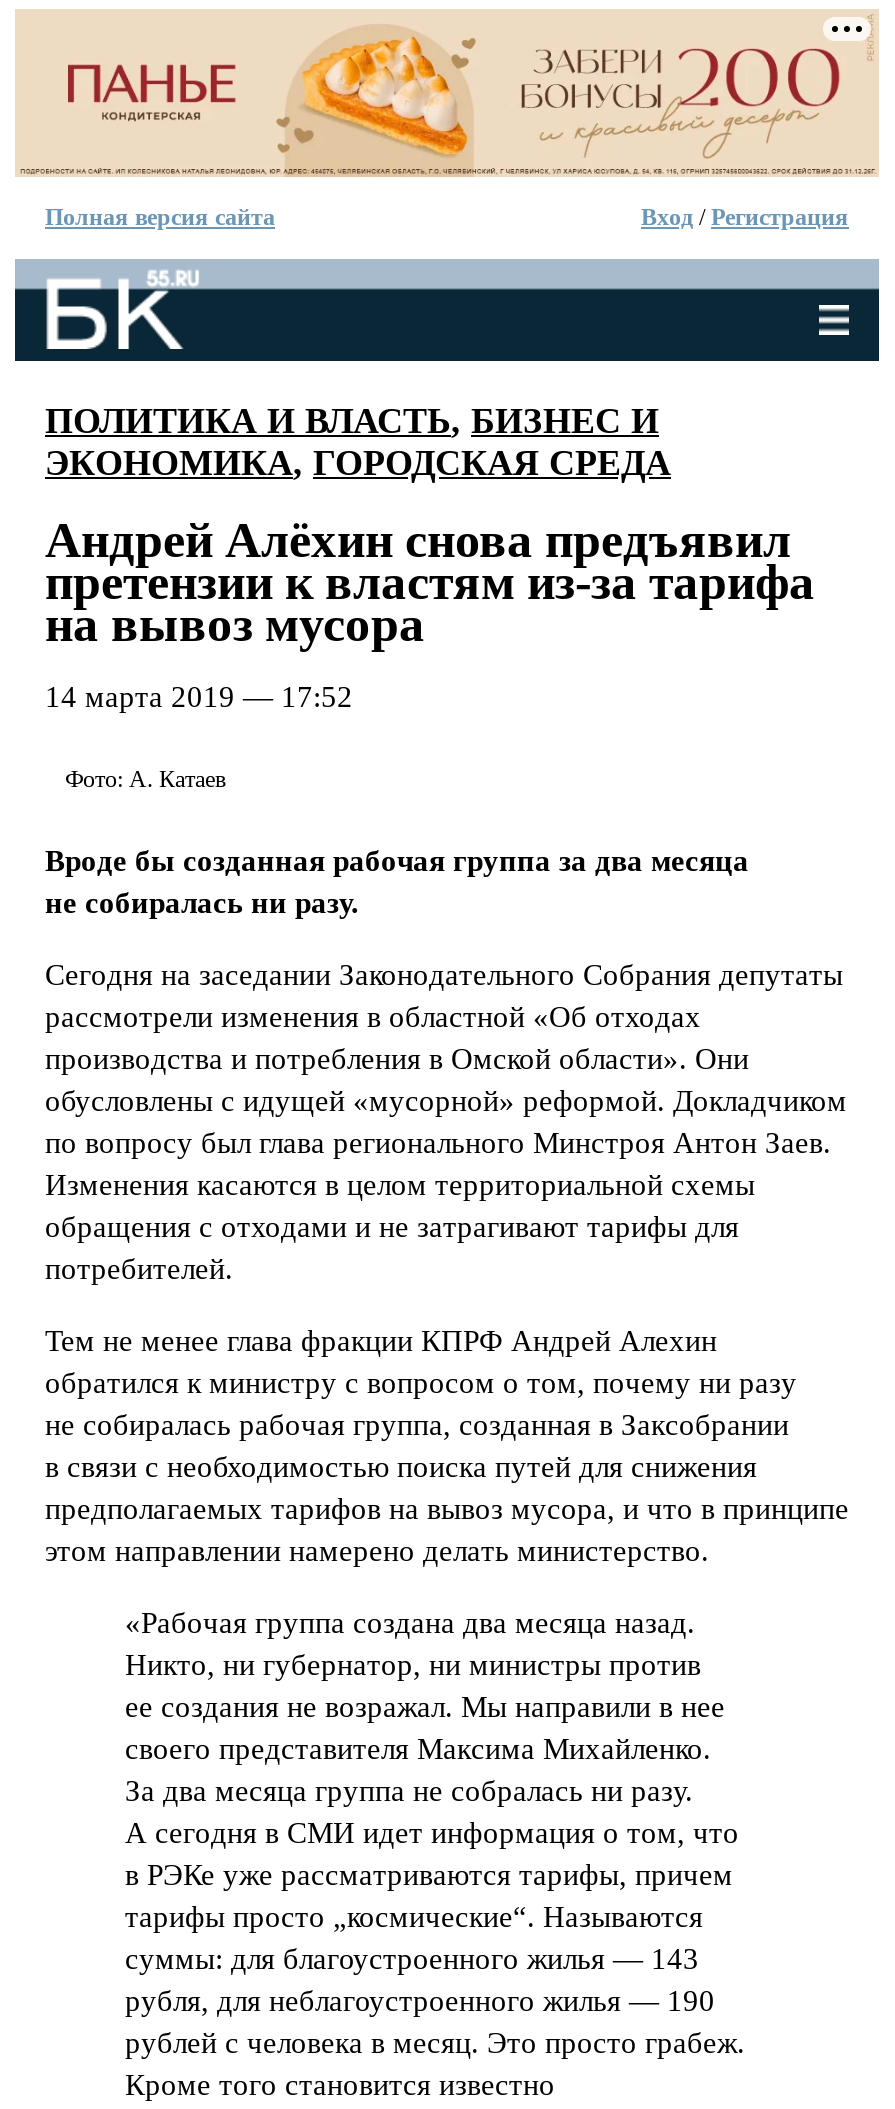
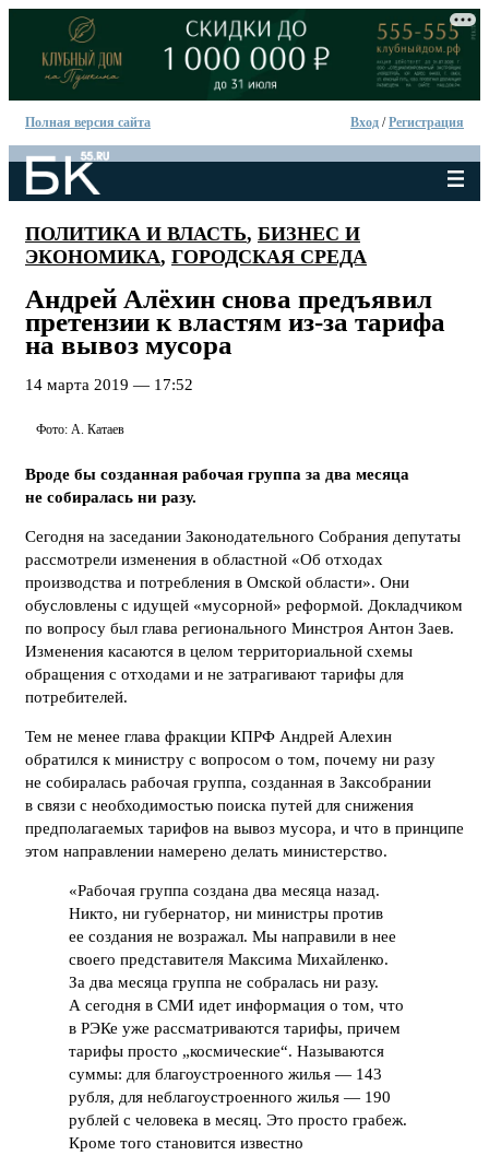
- [image]
+ [image]
